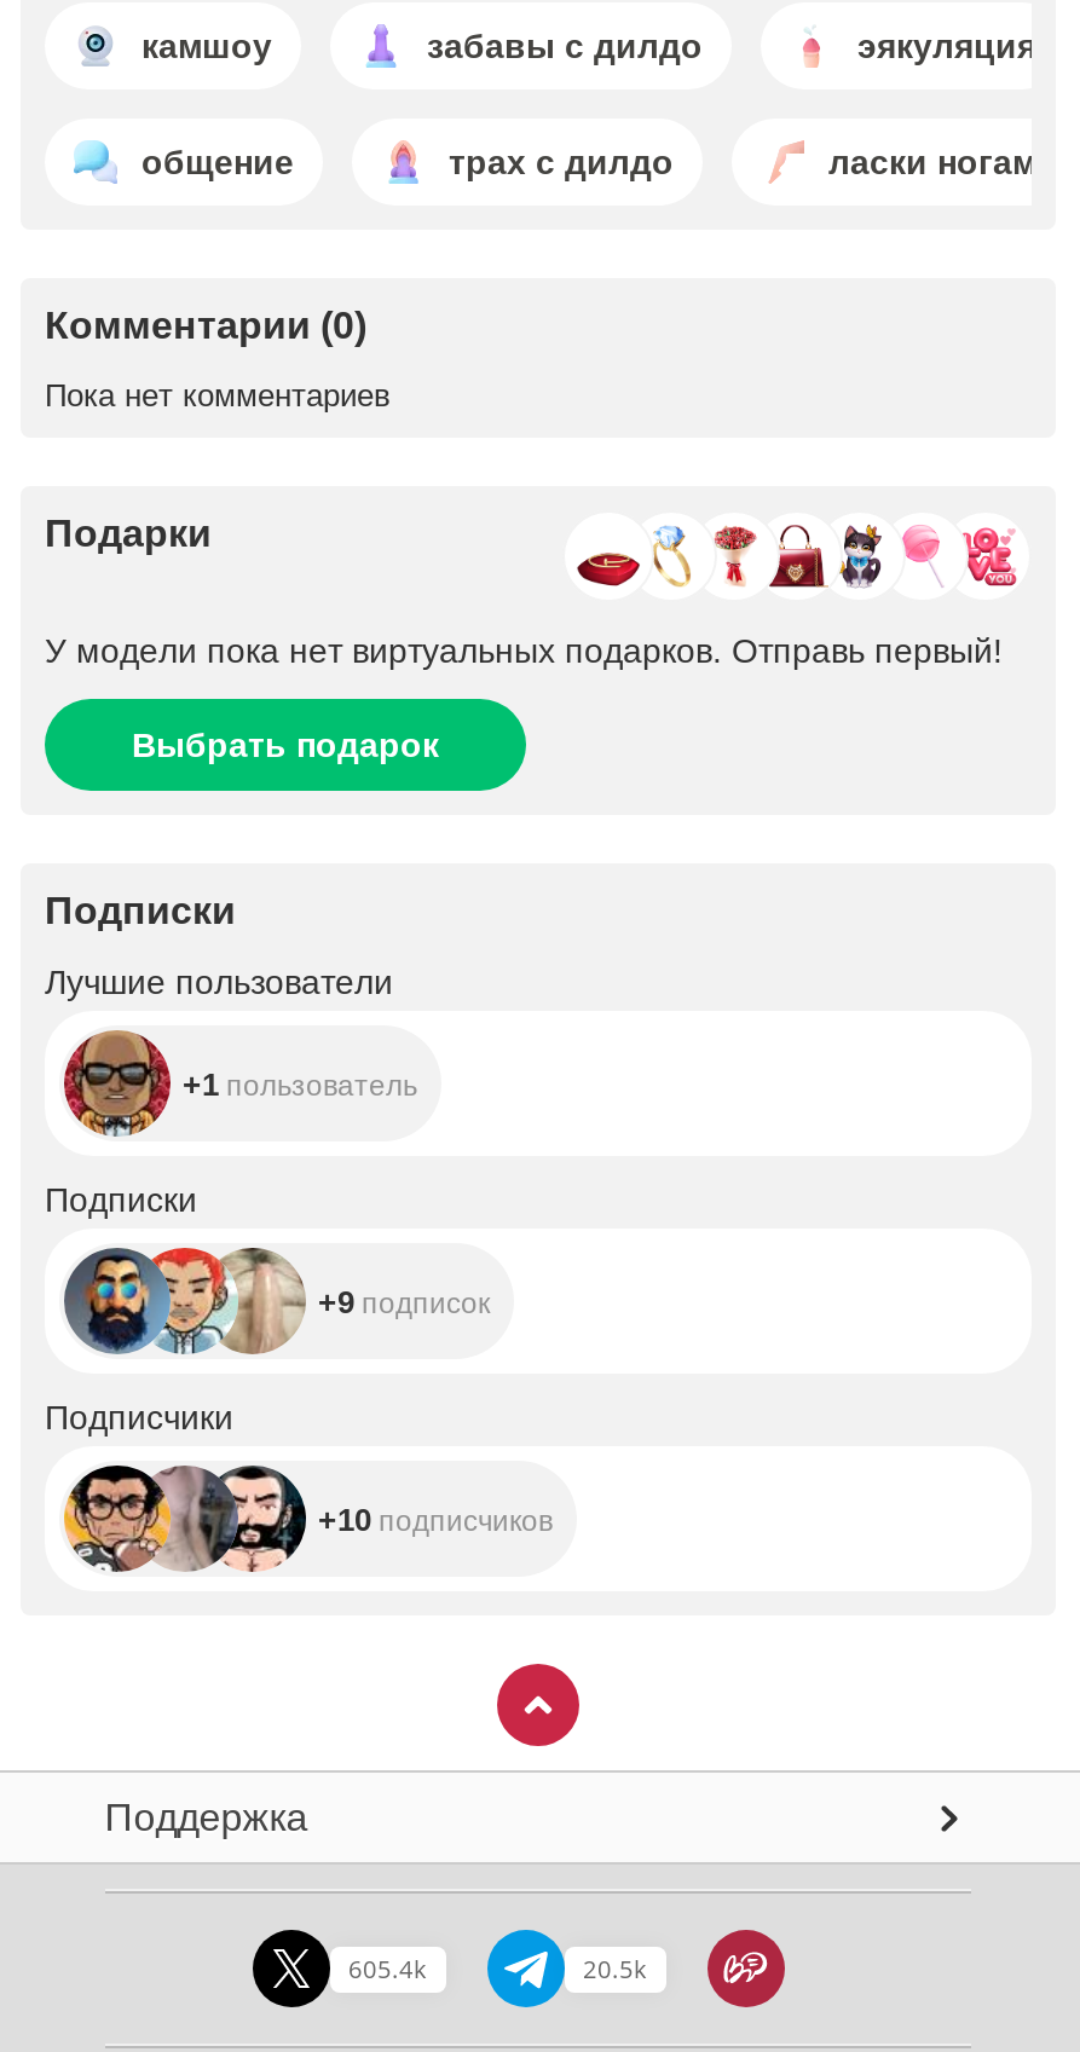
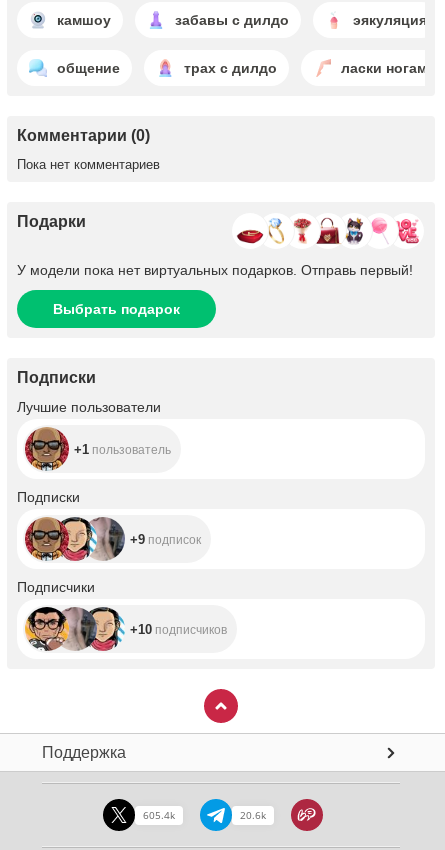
- [image]
+ [image]

- [image]
+ [image]

- 20.5k
+ 20.6k
